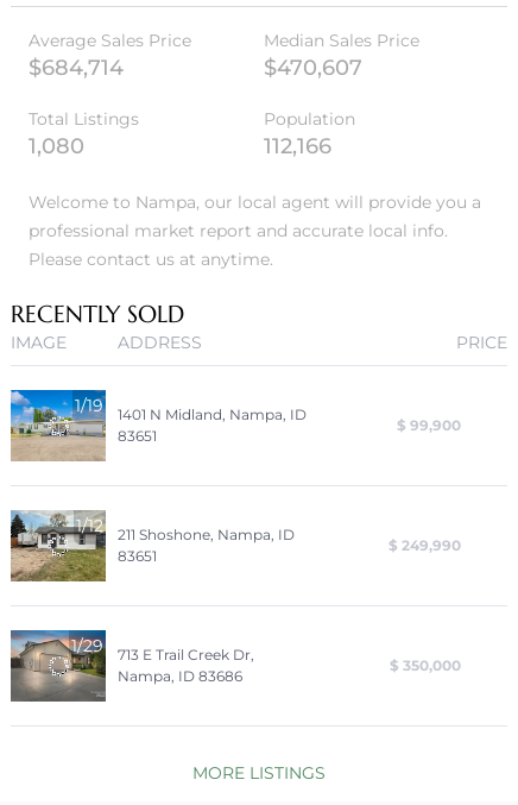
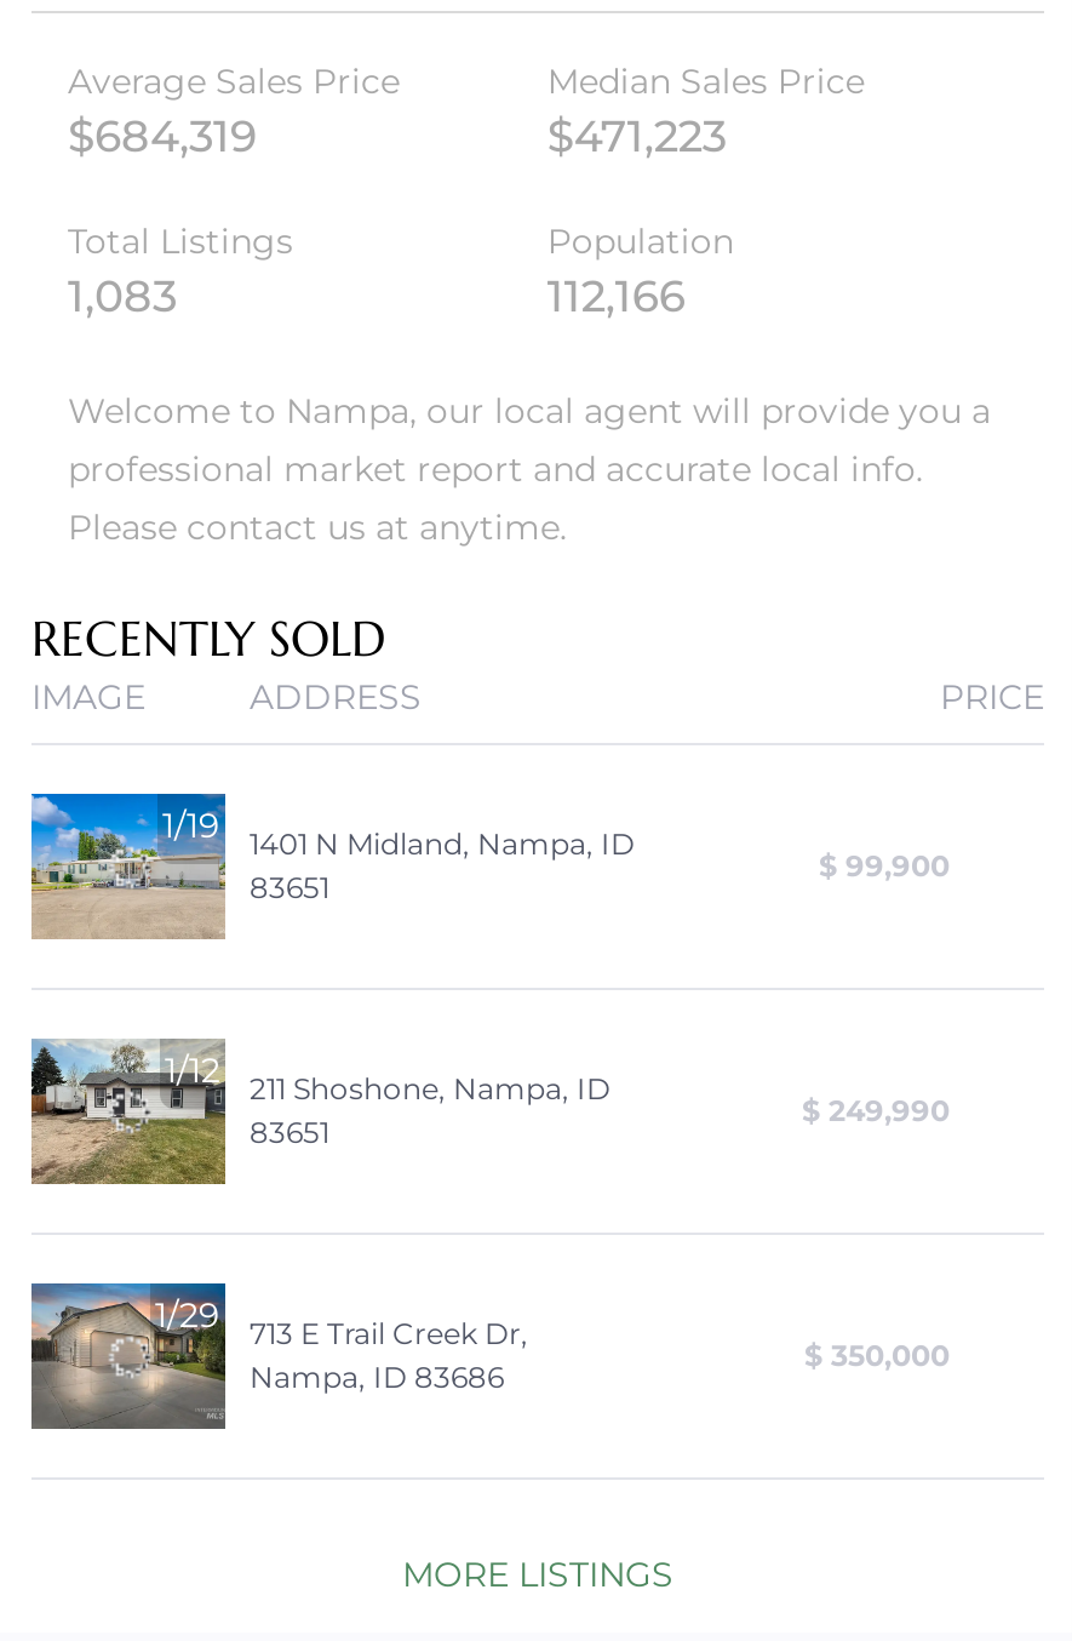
- $684,714
+ $684,319

- $470,607
+ $471,223

- 1,080
+ 1,083
